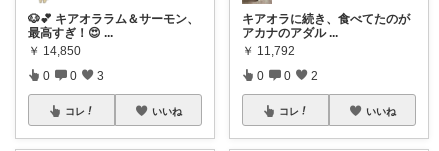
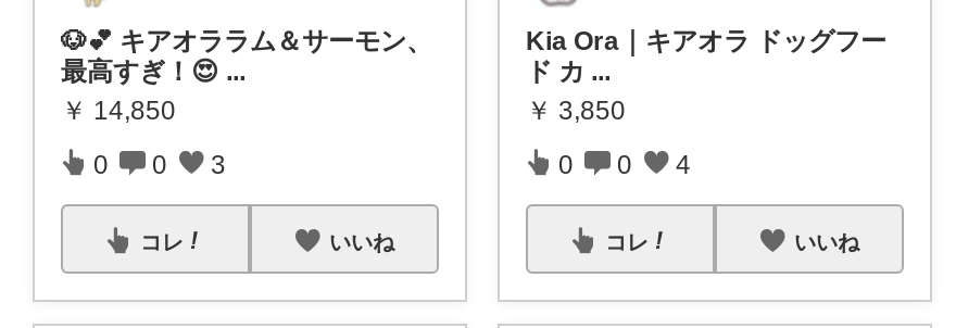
- キアオラに続き、食べてたのが
- アカナのアダル ...
- ￥ 11,792
+ Kia Ora｜キアオラ ドッグフー
+ ド カ ...
+ ￥ 3,850

- 0 0 2
+ 0 0 4
